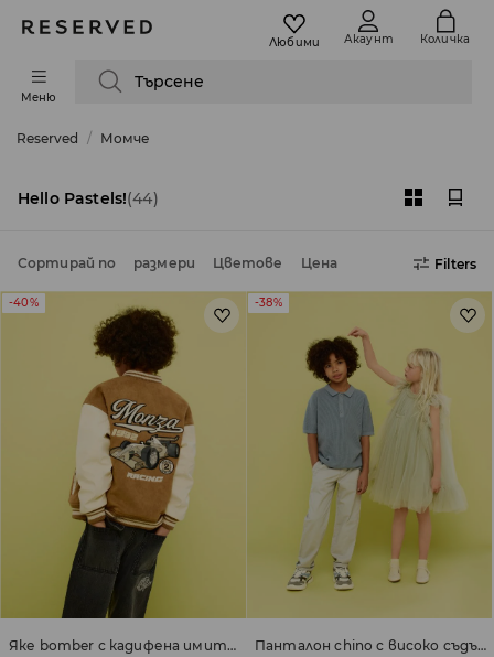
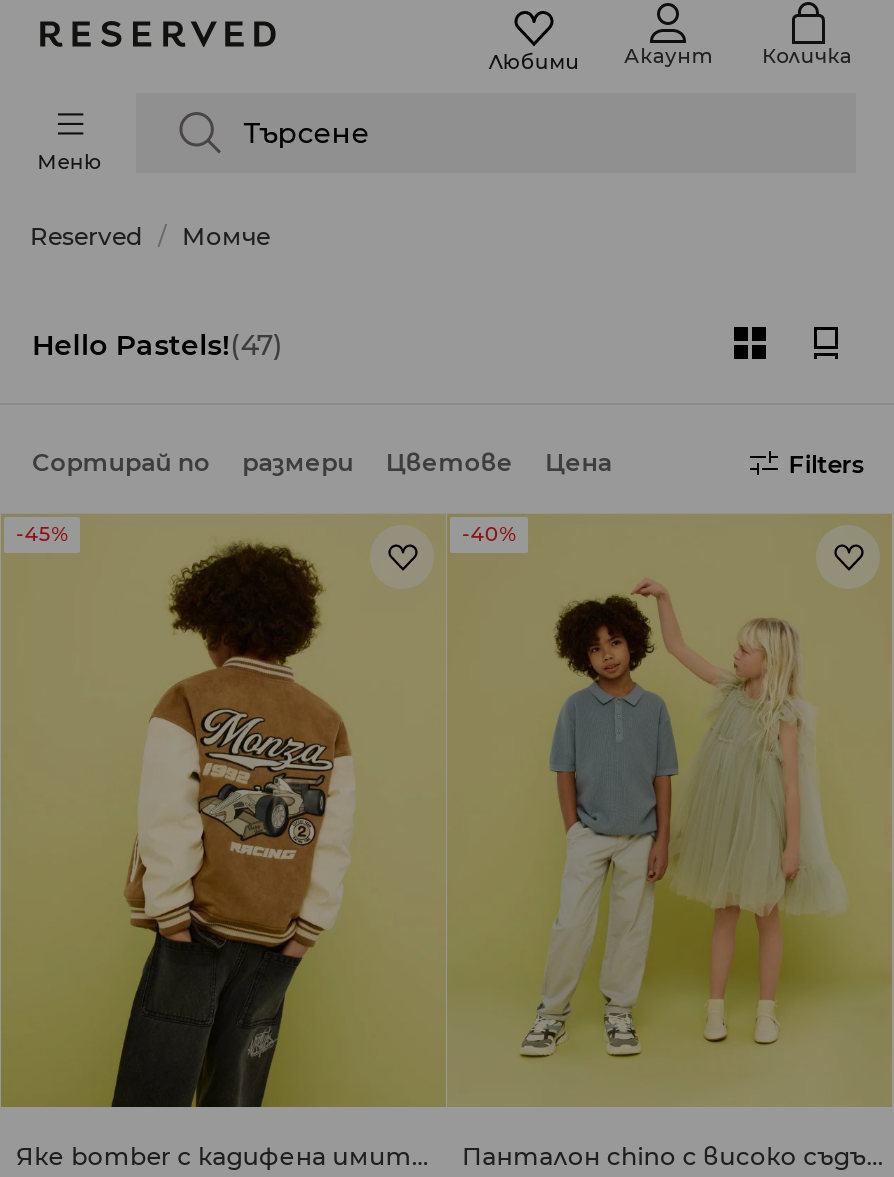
- Hello Pastels!(44)
+ Hello Pastels!(47)

- -40%
+ -45%

- -38%
+ -40%
